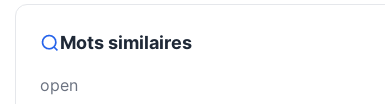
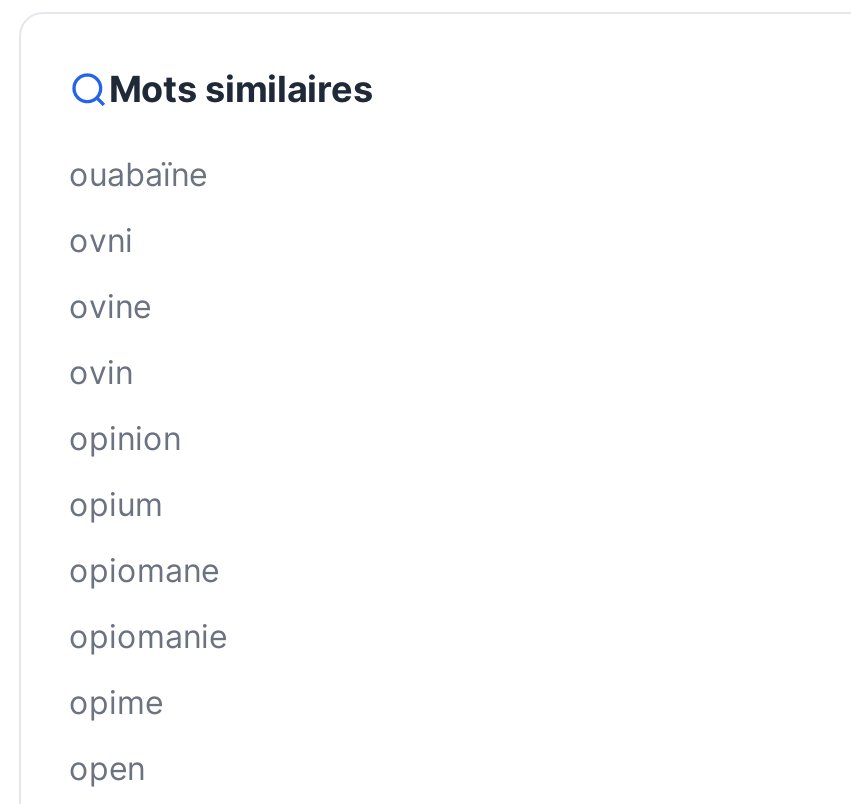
+ ouabaïne
+ ovni
+ ovine
+ ovin
+ opinion
+ opium
+ opiomane
+ opiomanie
+ opime
